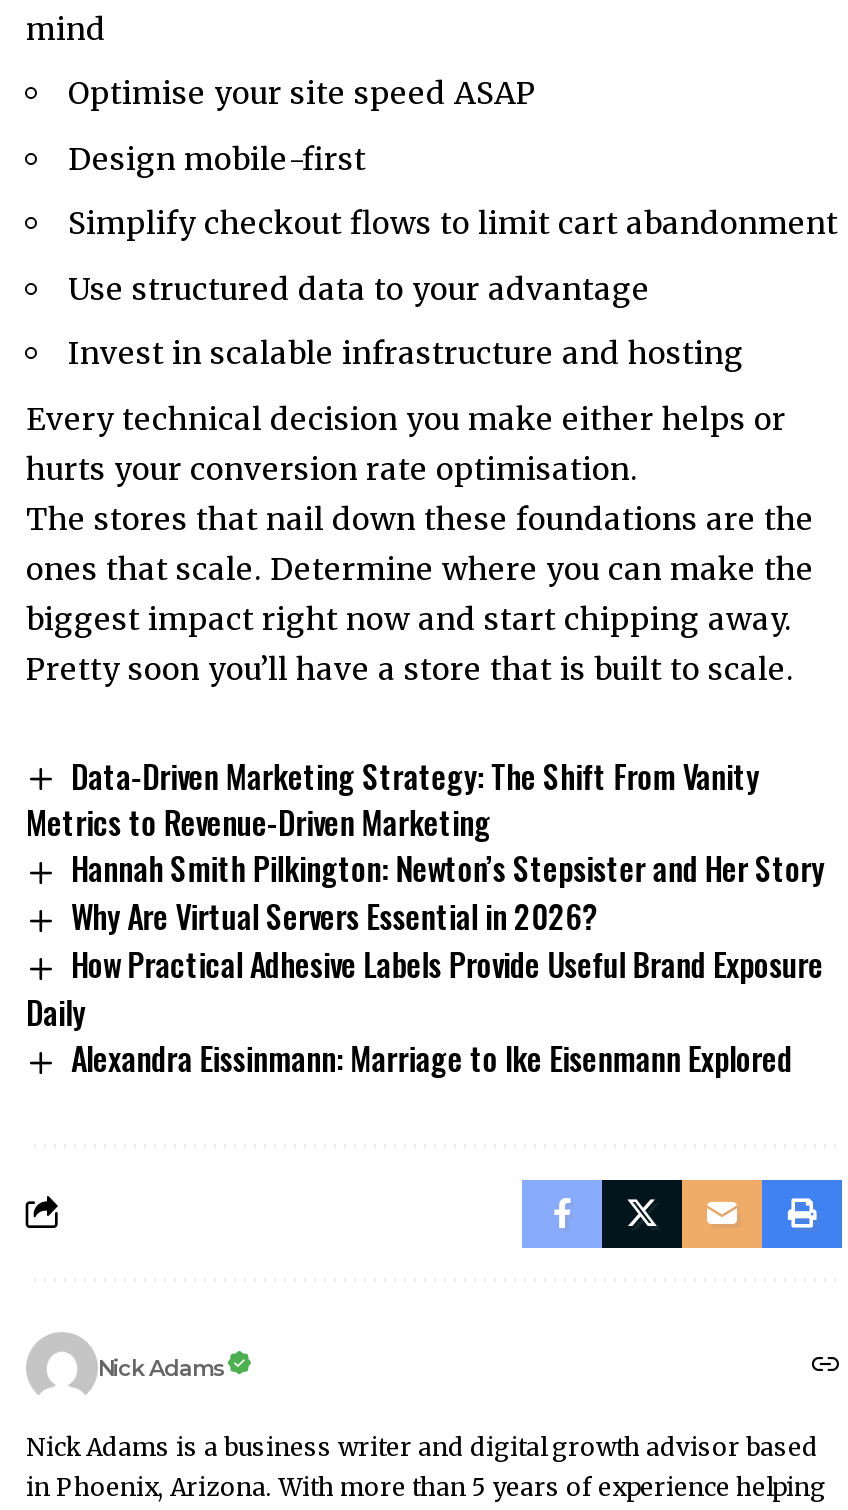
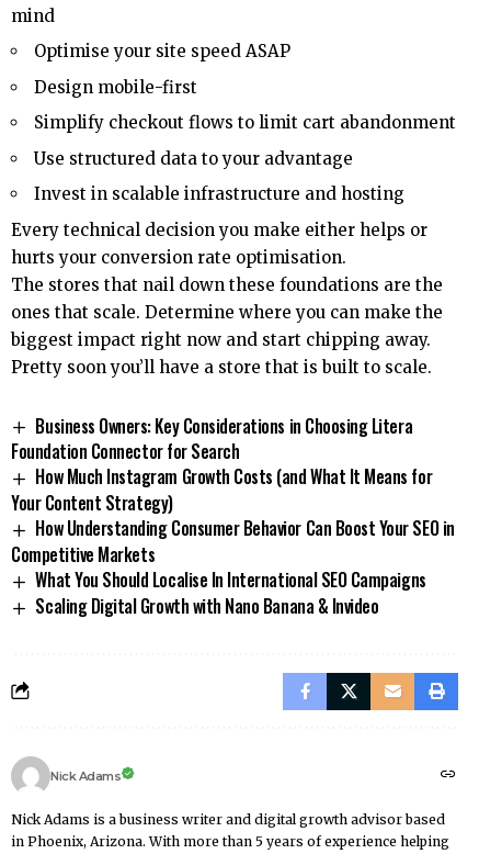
- Data-Driven Marketing Strategy: The Shift From Vanity
- Metrics to Revenue-Driven Marketing
- Hannah Smith Pilkington: Newton’s Stepsister and Her Story
- Why Are Virtual Servers Essential in 2026?
- How Practical Adhesive Labels Provide Useful Brand Exposure
- Daily
- Alexandra Eissinmann: Marriage to Ike Eisenmann Explored
+ Business Owners: Key Considerations in Choosing Litera
+ Foundation Connector for Search
+ How Much Instagram Growth Costs (and What It Means for
+ Your Content Strategy)
+ How Understanding Consumer Behavior Can Boost Your SEO in
+ Competitive Markets
+ What You Should Localise In International SEO Campaigns
+ Scaling Digital Growth with Nano Banana & Invideo
